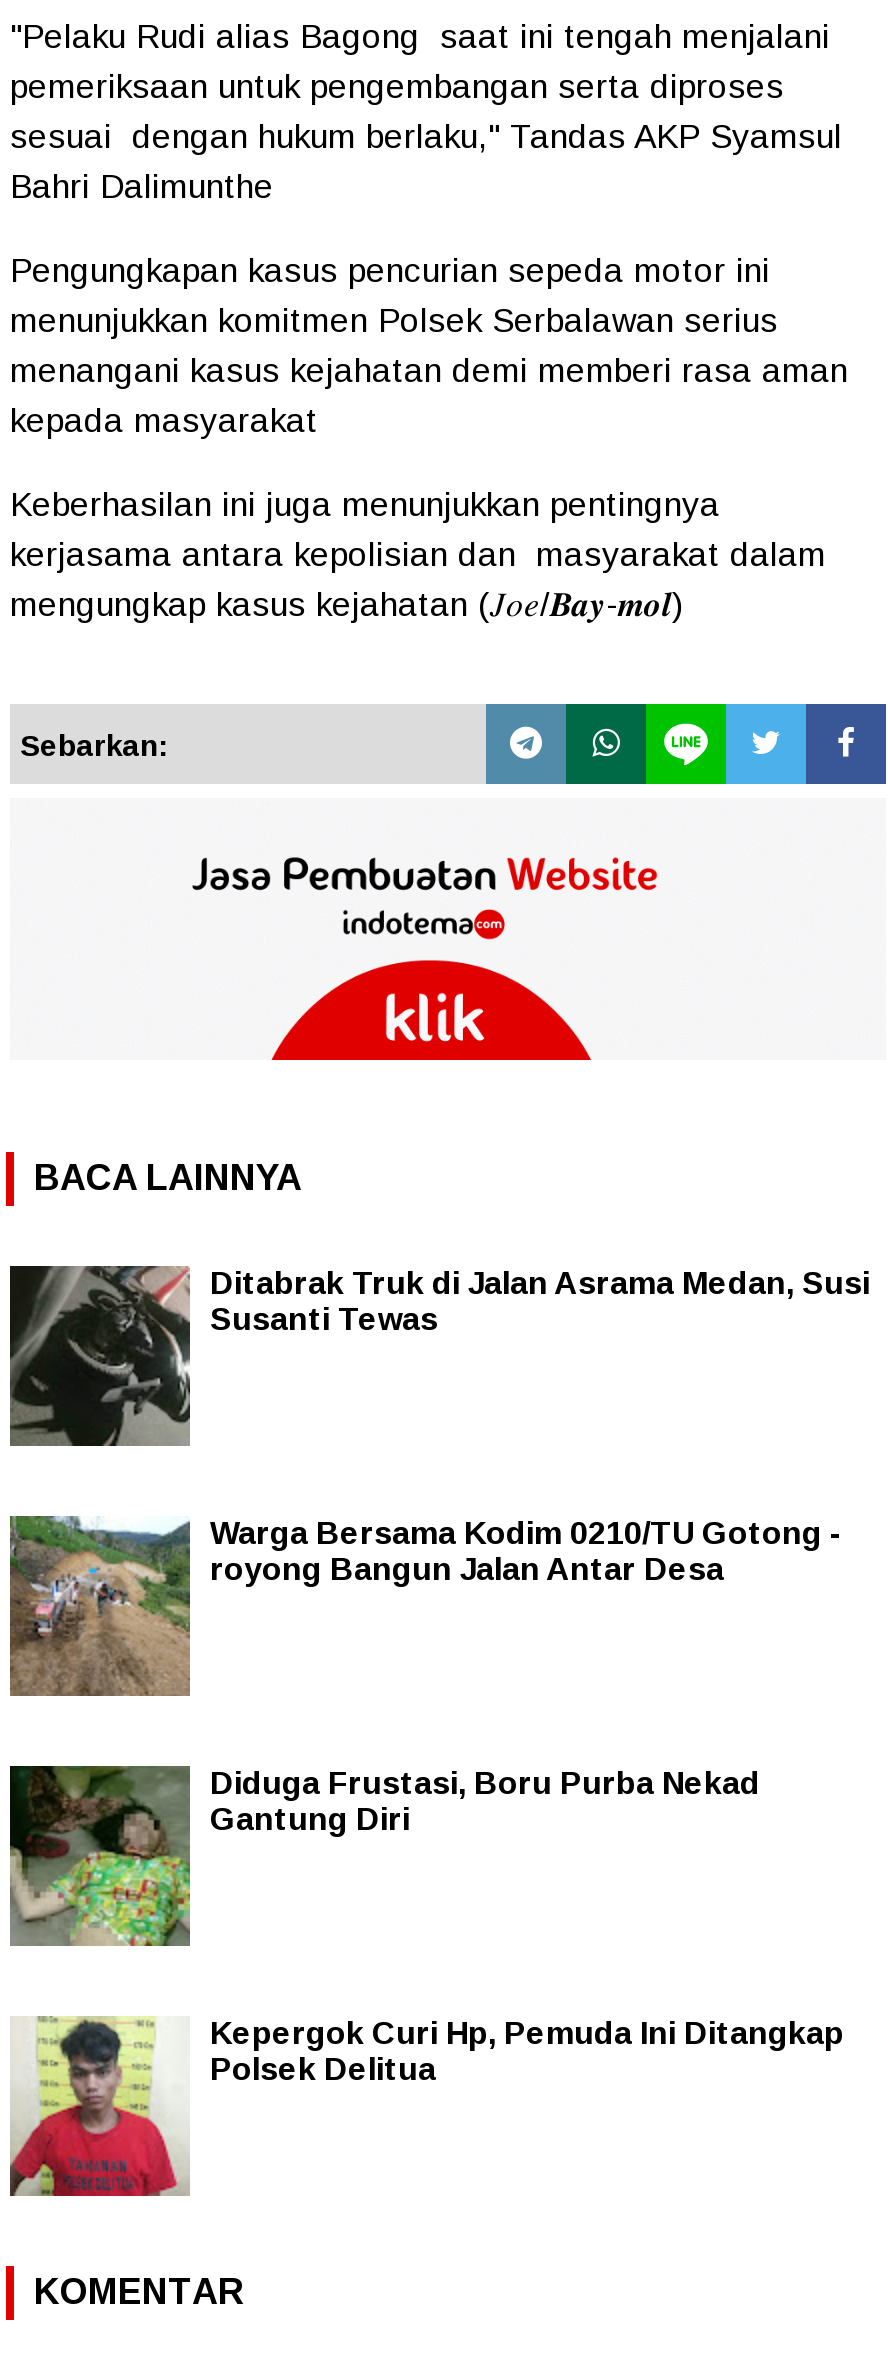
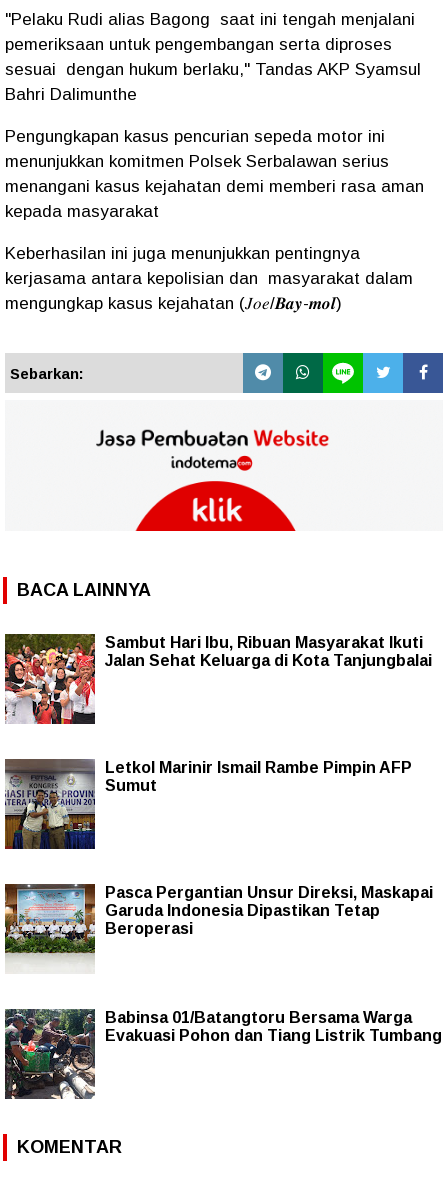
- [image]
- Ditabrak Truk di Jalan Asrama Medan, Susi
- Susanti Tewas
+ [image]
+ Sambut Hari Ibu, Ribuan Masyarakat Ikuti
+ Jalan Sehat Keluarga di Kota Tanjungbalai

- [image]
- Warga Bersama Kodim 0210/TU Gotong -
- royong Bangun Jalan Antar Desa
+ [image]
+ Letkol Marinir Ismail Rambe Pimpin AFP
+ Sumut

- [image]
- Diduga Frustasi, Boru Purba Nekad
- Gantung Diri
+ [image]
+ Pasca Pergantian Unsur Direksi, Maskapai
+ Garuda Indonesia Dipastikan Tetap
+ Beroperasi

- [image]
- Kepergok Curi Hp, Pemuda Ini Ditangkap
- Polsek Delitua
+ [image]
+ Babinsa 01/Batangtoru Bersama Warga
+ Evakuasi Pohon dan Tiang Listrik Tumbang
